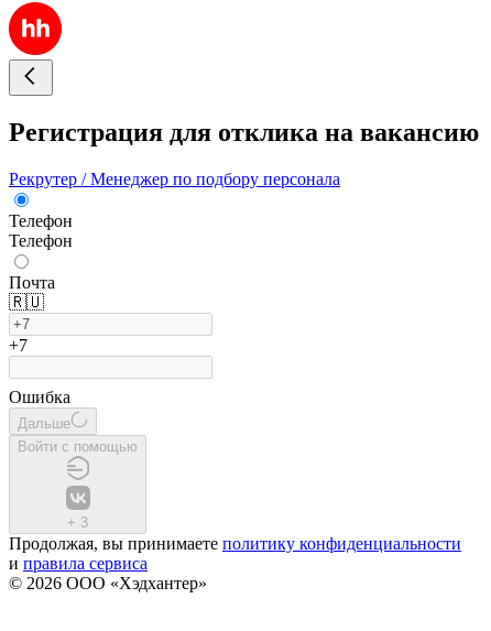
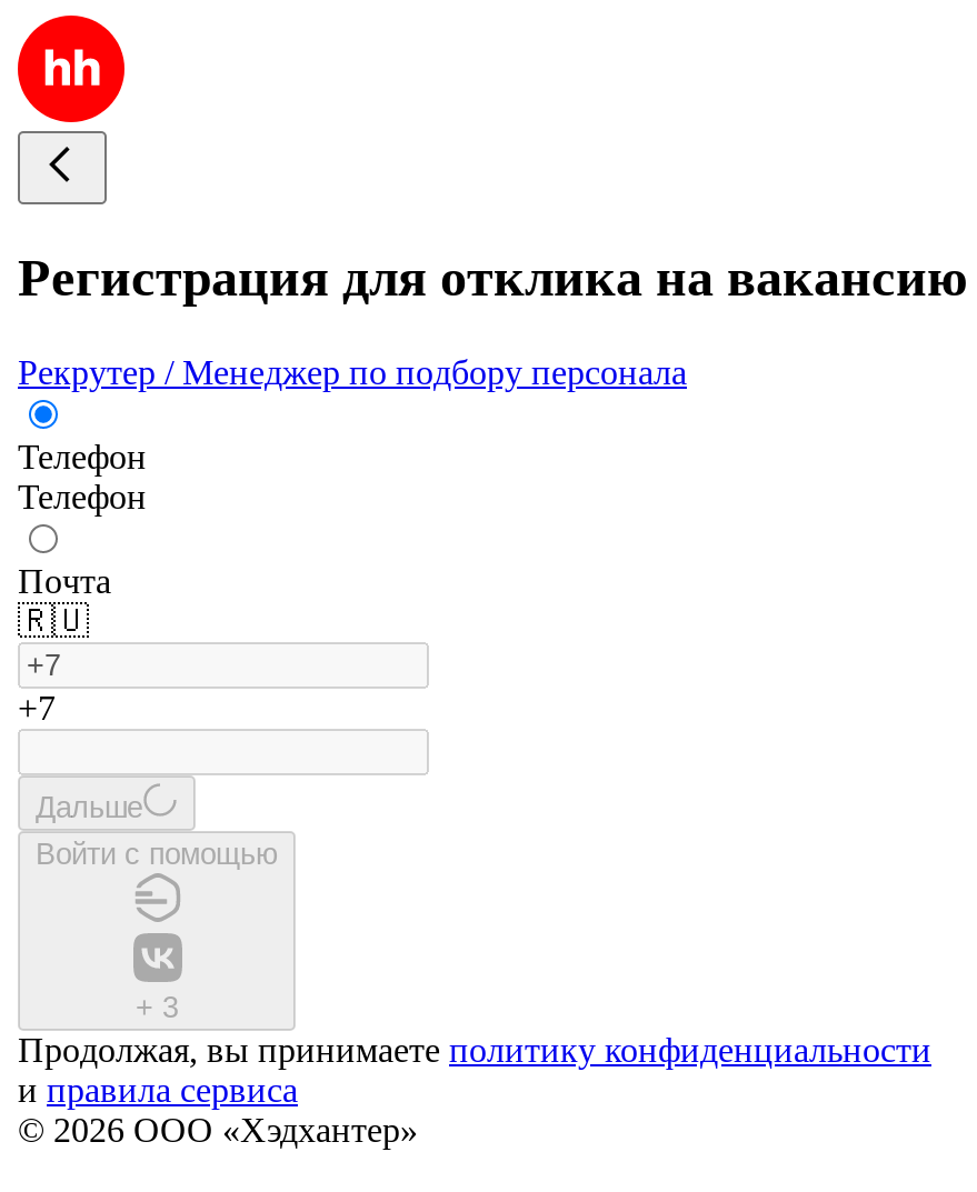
- Ошибка
